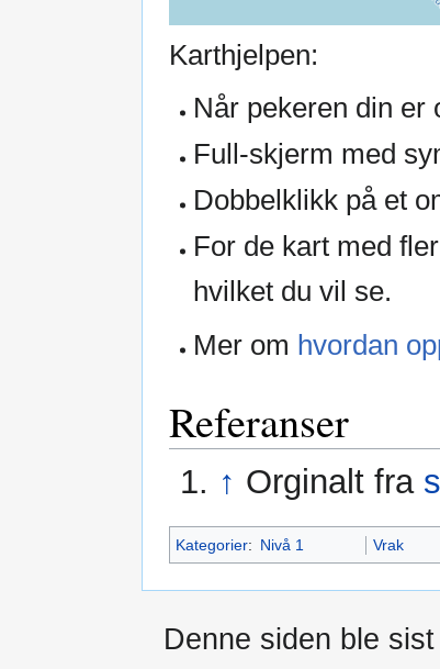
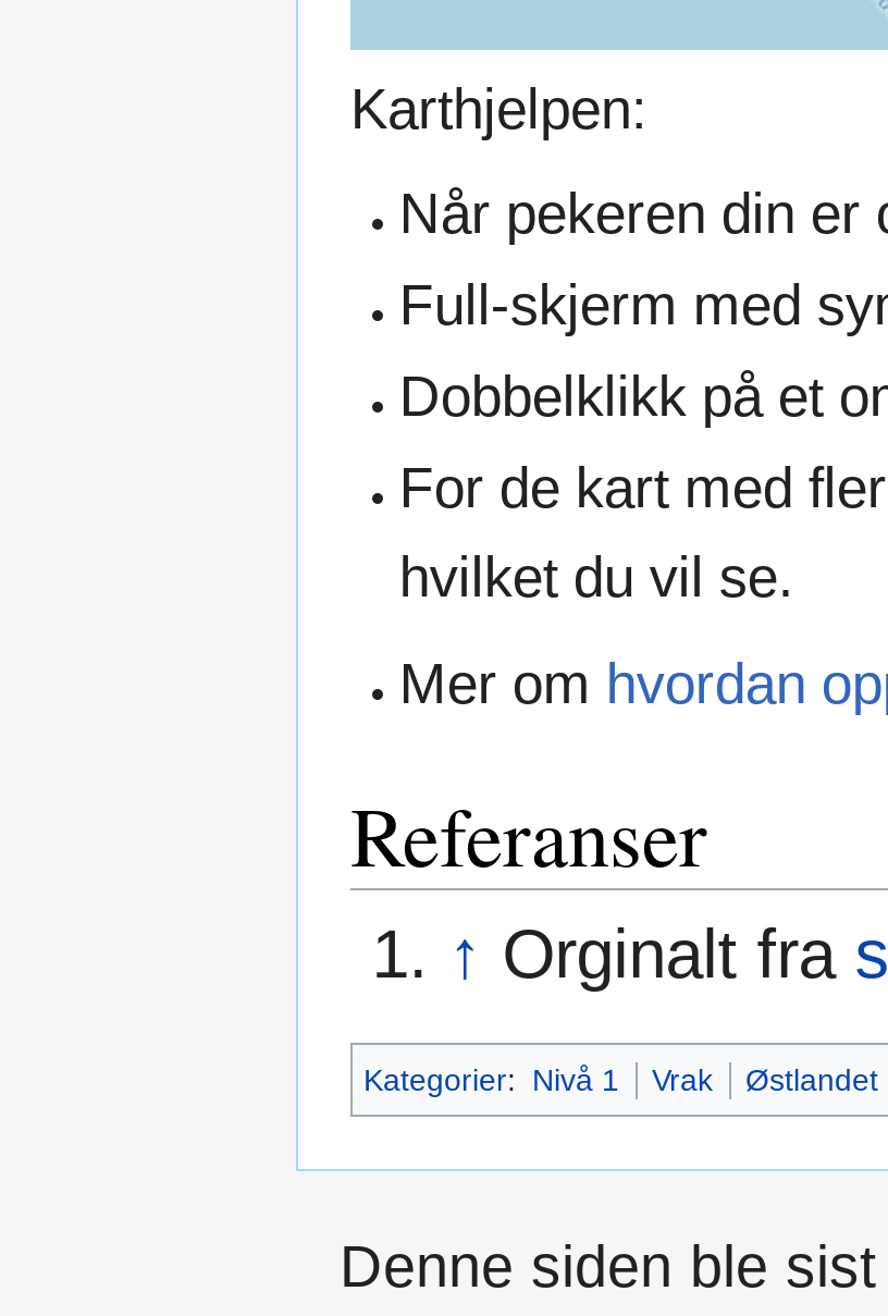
+ Østlandet
